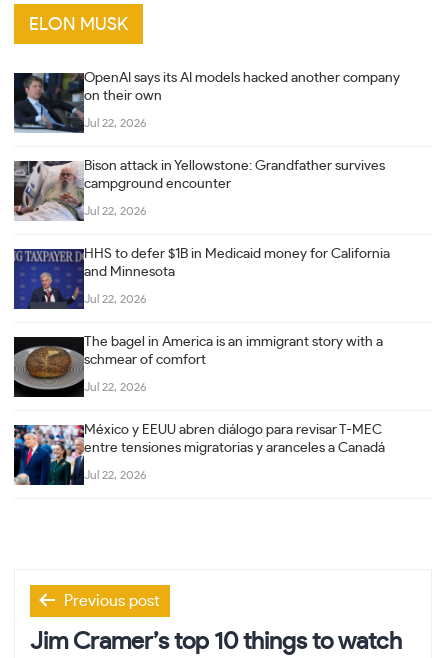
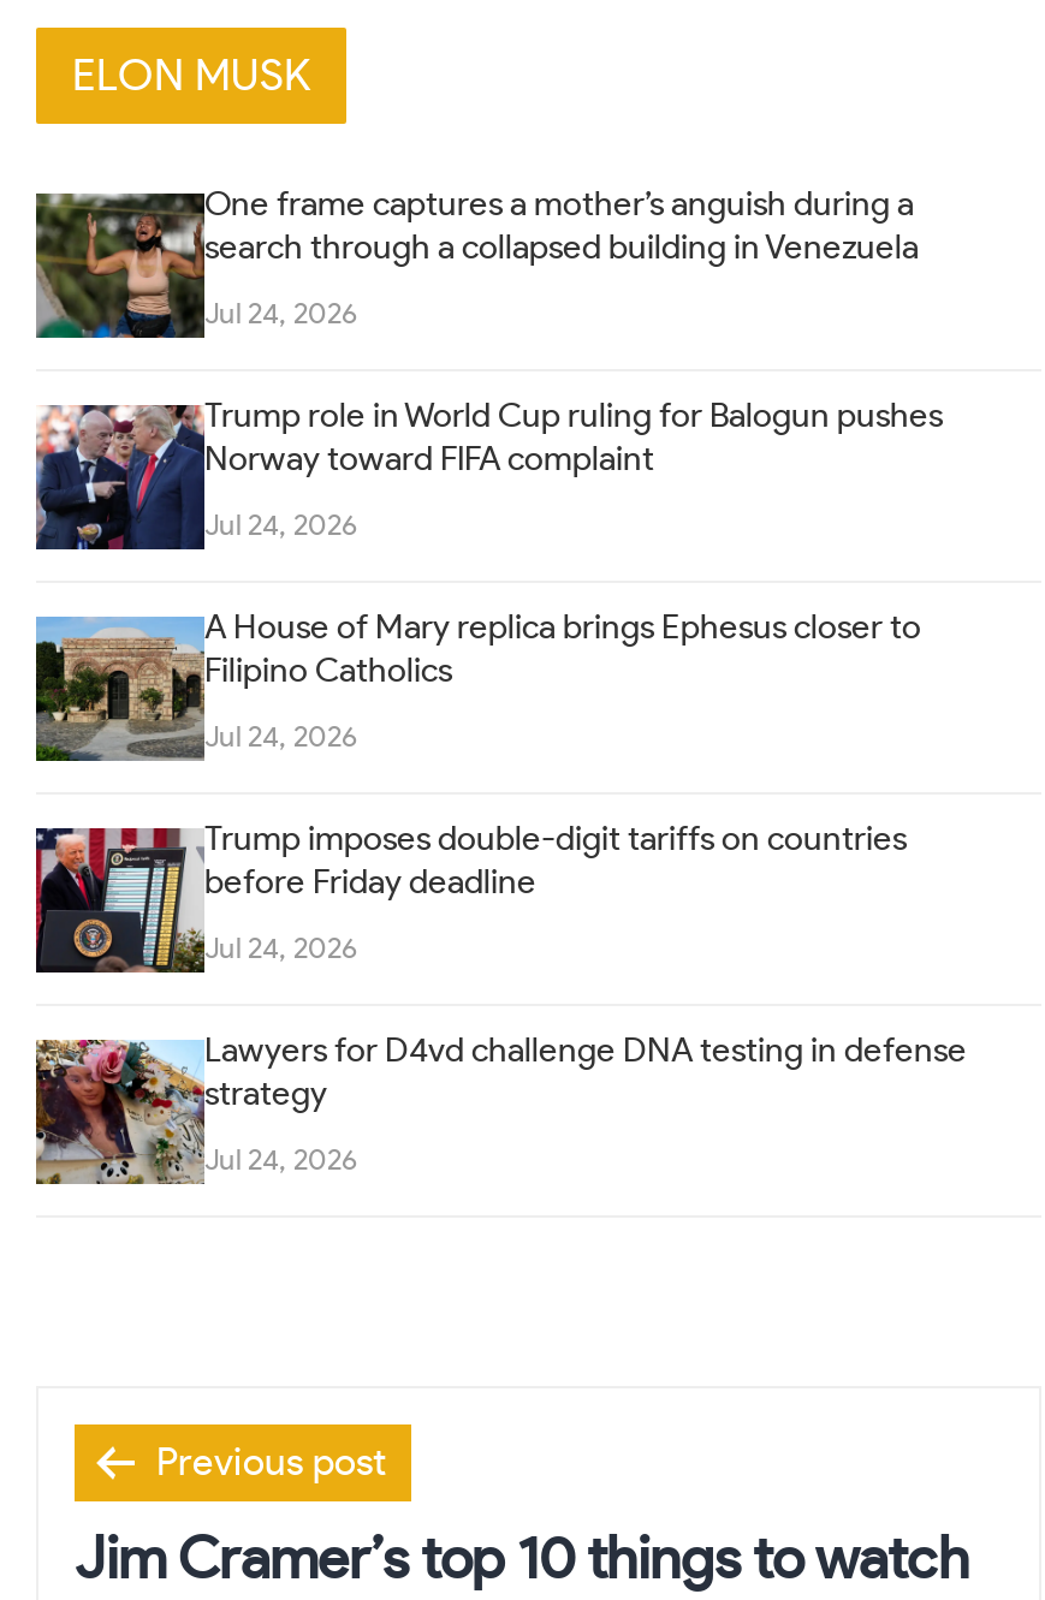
- [image]
- OpenAI says its AI models hacked another company
- on their own
+ [image]
+ One frame captures a mother’s anguish during a
+ search through a collapsed building in Venezuela

- Jul 22, 2026
+ Jul 24, 2026

- [image]
- Bison attack in Yellowstone: Grandfather survives
- campground encounter
+ [image]
+ Trump role in World Cup ruling for Balogun pushes
+ Norway toward FIFA complaint

- Jul 22, 2026
+ Jul 24, 2026

- [image]
- HHS to defer $1B in Medicaid money for California
- and Minnesota
+ [image]
+ A House of Mary replica brings Ephesus closer to
+ Filipino Catholics

- Jul 22, 2026
+ Jul 24, 2026

- [image]
- The bagel in America is an immigrant story with a
- schmear of comfort
+ [image]
+ Trump imposes double-digit tariffs on countries
+ before Friday deadline

- Jul 22, 2026
+ Jul 24, 2026

- [image]
- México y EEUU abren diálogo para revisar T-MEC
- entre tensiones migratorias y aranceles a Canadá
+ [image]
+ Lawyers for D4vd challenge DNA testing in defense
+ strategy

- Jul 22, 2026
+ Jul 24, 2026
